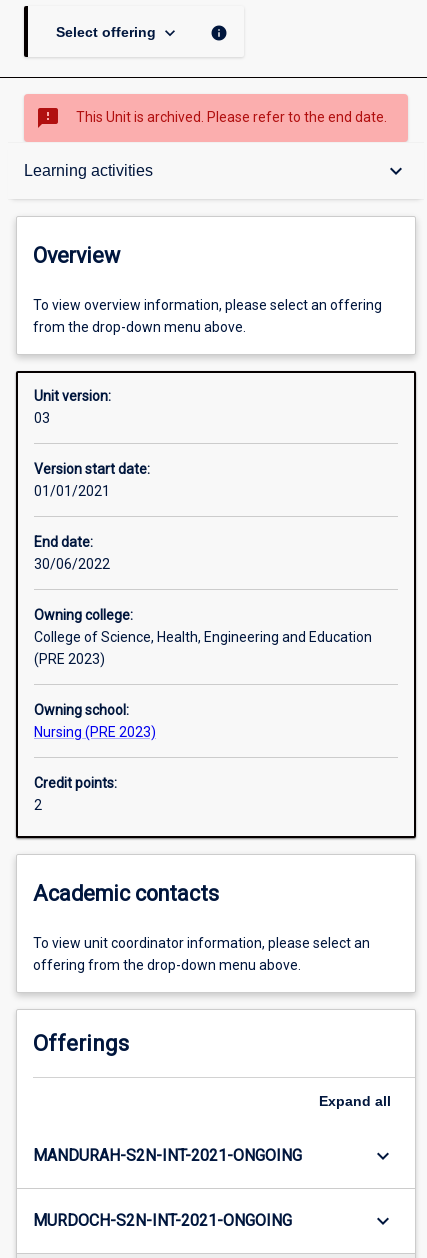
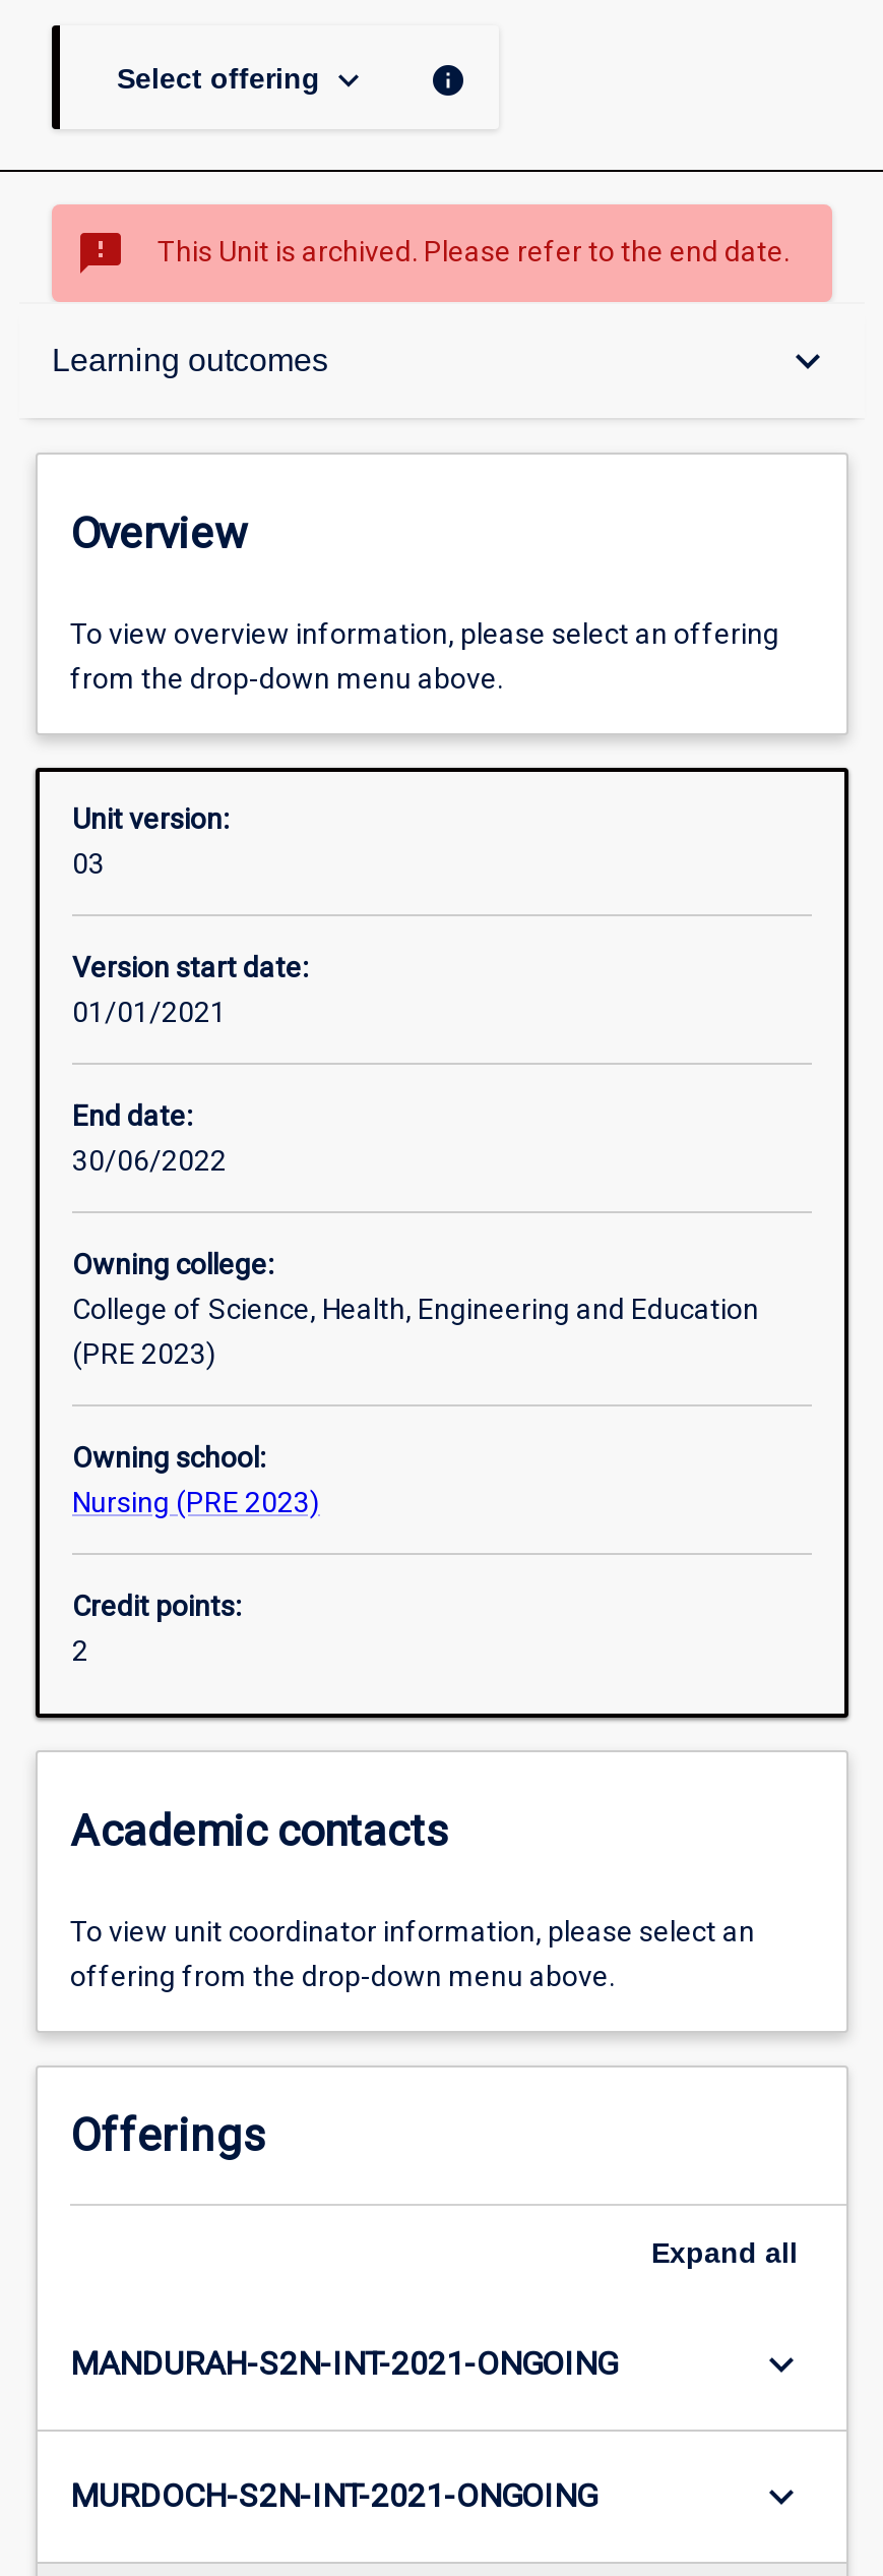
- Learning activities
+ Learning outcomes
